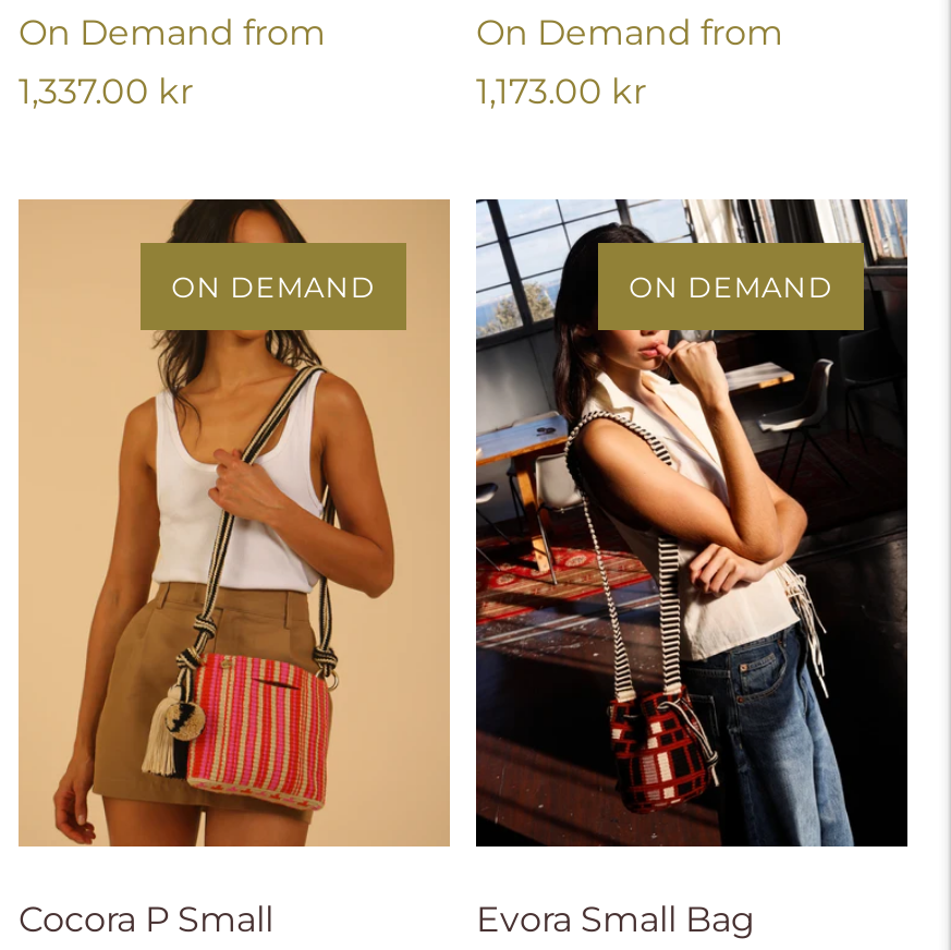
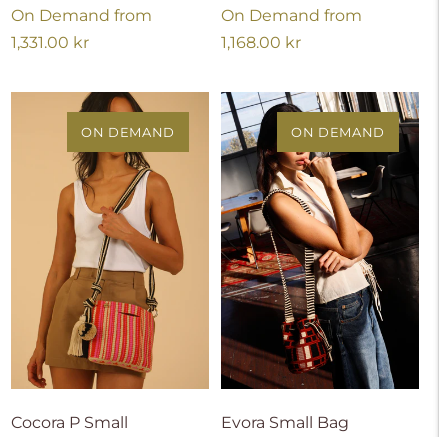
- 1,337.00 kr
+ 1,331.00 kr

- 1,173.00 kr
+ 1,168.00 kr
